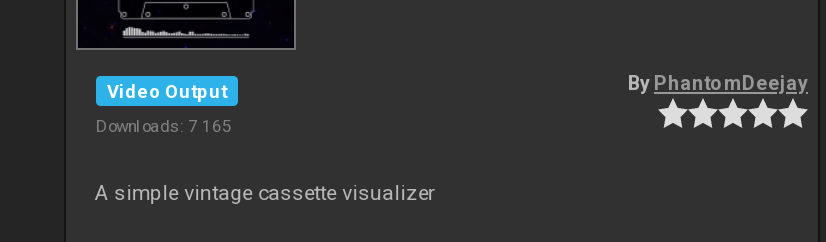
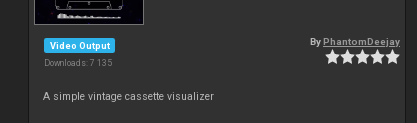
- Downloads: 7 165
+ Downloads: 7 135
